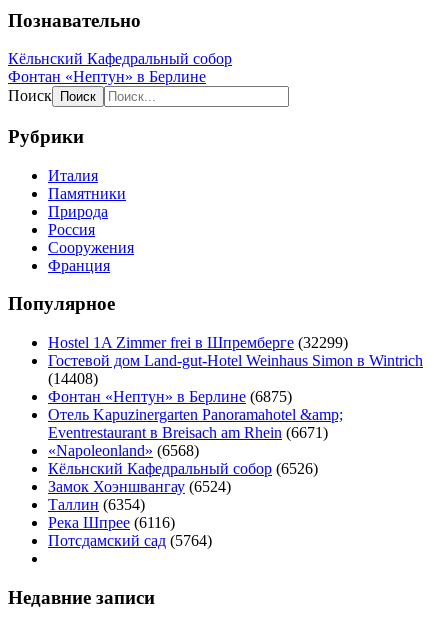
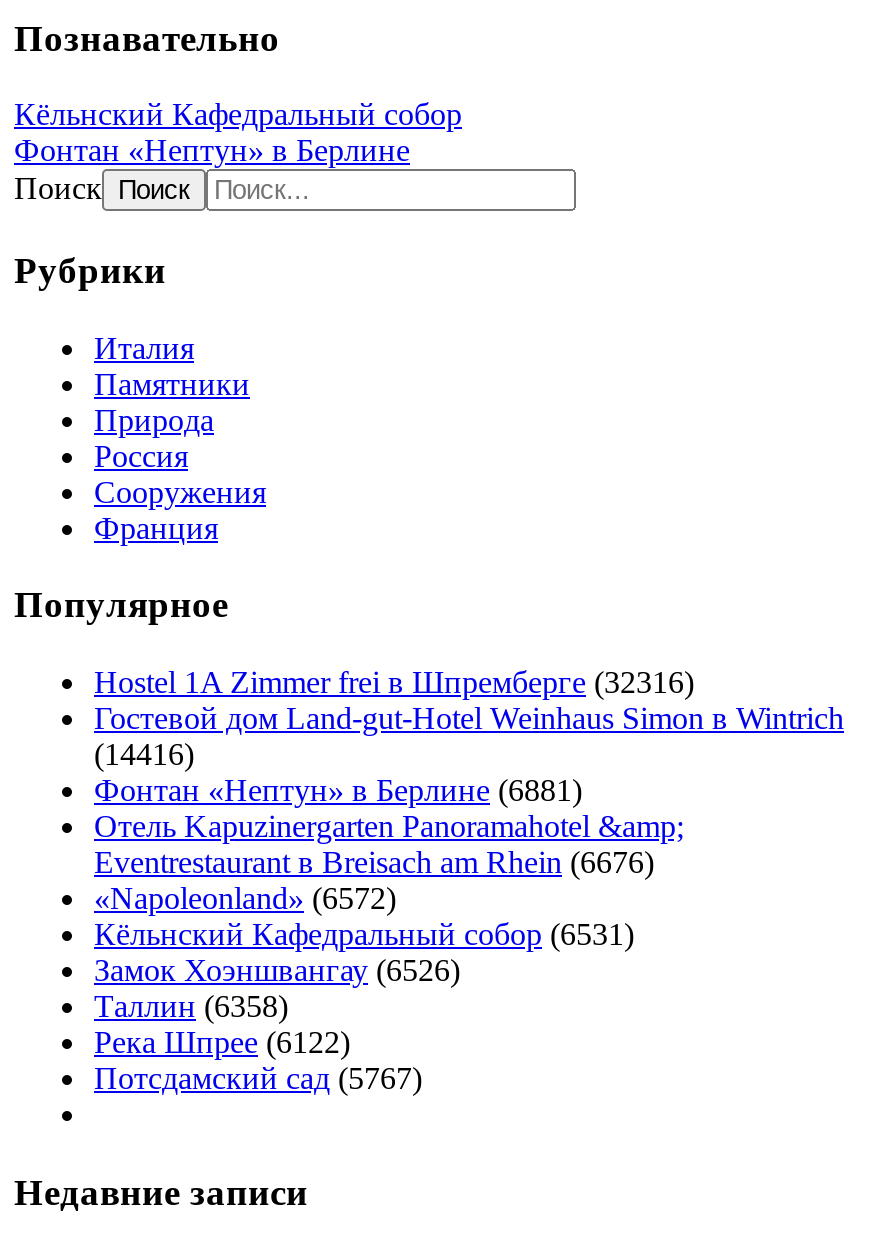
- Hostel 1A Zimmer frei в Шпремберге (32299)
+ Hostel 1A Zimmer frei в Шпремберге (32316)

- (14408)
+ (14416)

- Фонтан «Нептун» в Берлине (6875)
+ Фонтан «Нептун» в Берлине (6881)

- Eventrestaurant в Breisach am Rhein (6671)
+ Eventrestaurant в Breisach am Rhein (6676)

- «Napoleonland» (6568)
+ «Napoleonland» (6572)

- Кёльнский Кафедральный собор (6526)
+ Кёльнский Кафедральный собор (6531)

- Замок Хоэншвангау (6524)
+ Замок Хоэншвангау (6526)

- Таллин (6354)
+ Таллин (6358)

- Река Шпрее (6116)
+ Река Шпрее (6122)

- Потсдамский сад (5764)
+ Потсдамский сад (5767)
